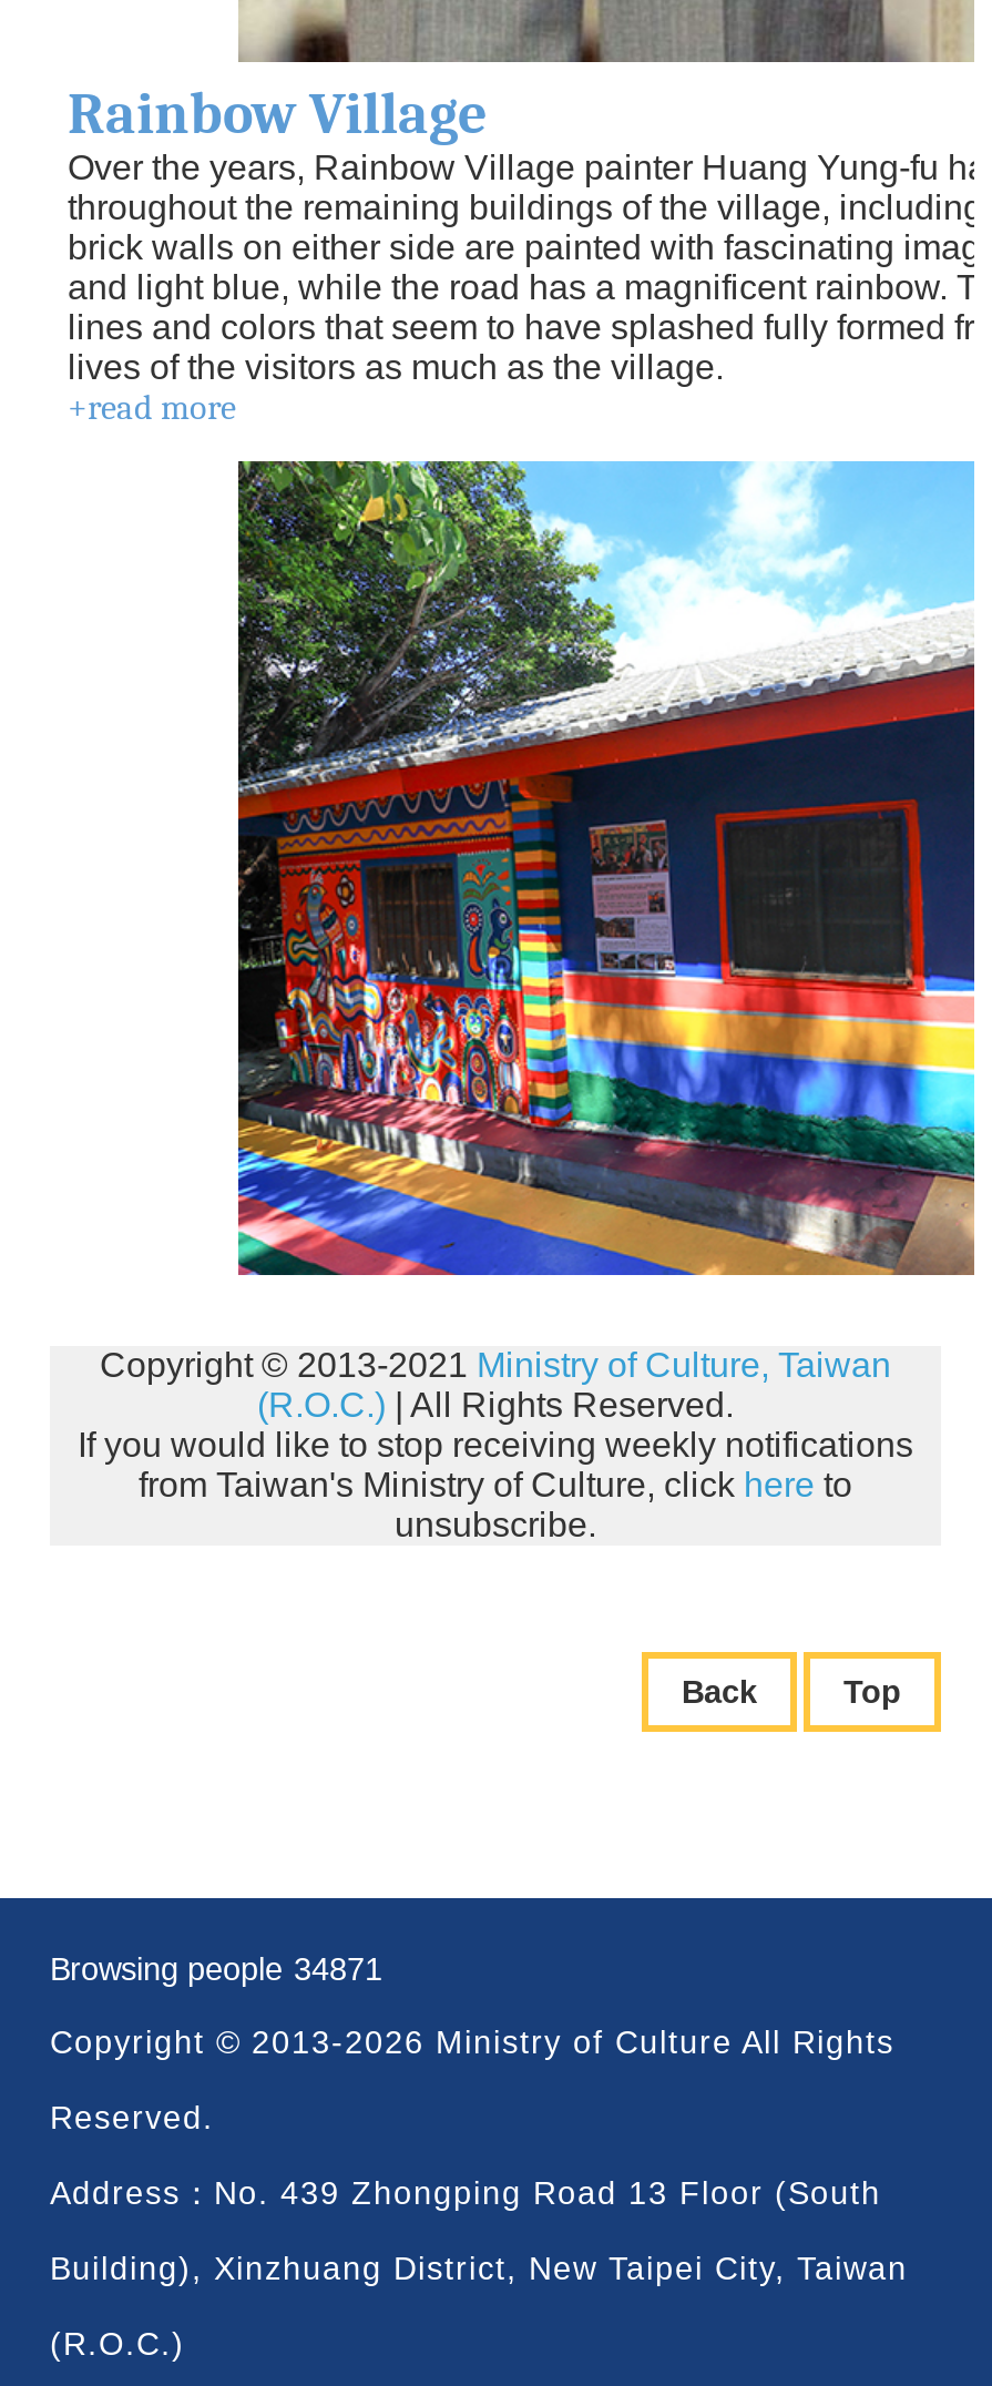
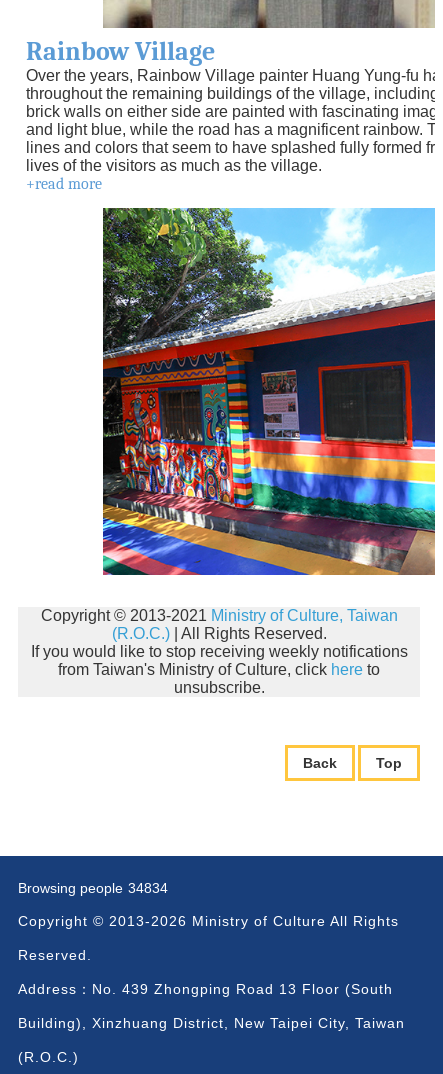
- Browsing people 34871
+ Browsing people 34834
